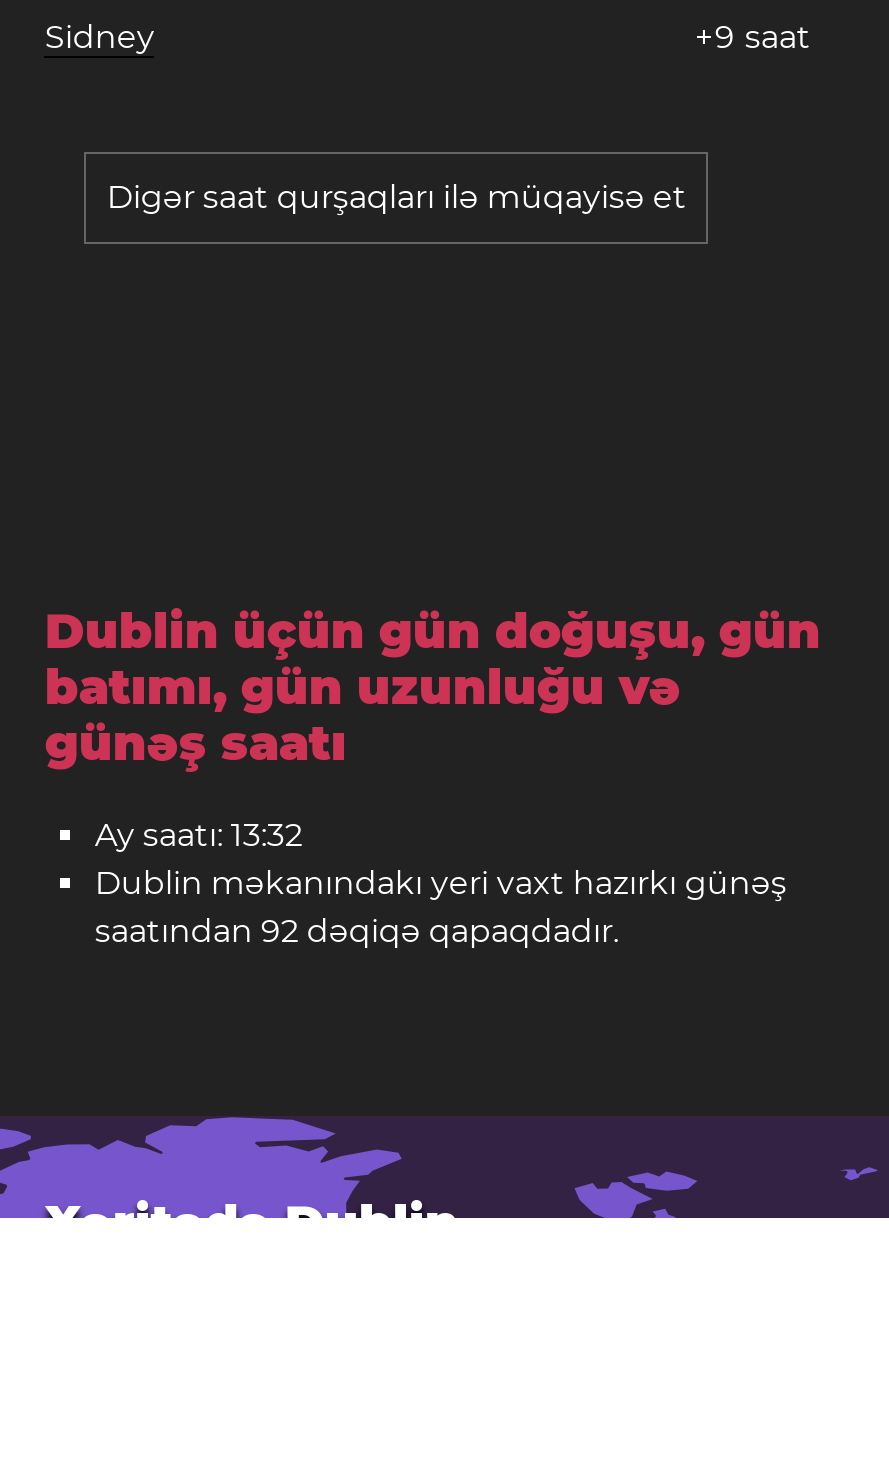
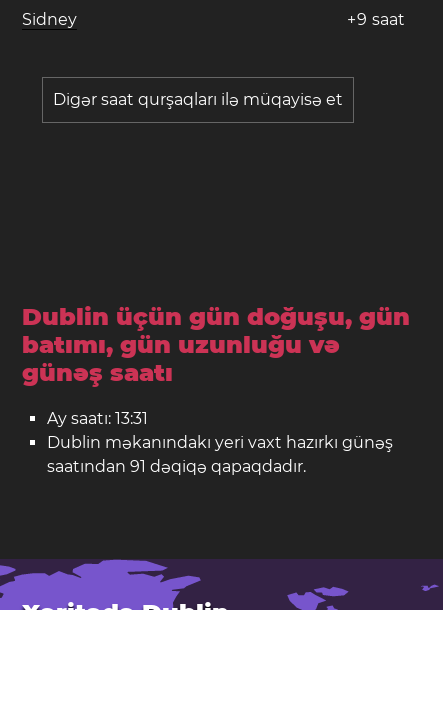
- Ay saatı: 13:32
+ Ay saatı: 13:31

- saatından 92 dəqiqə qapaqdadır.
+ saatından 91 dəqiqə qapaqdadır.
